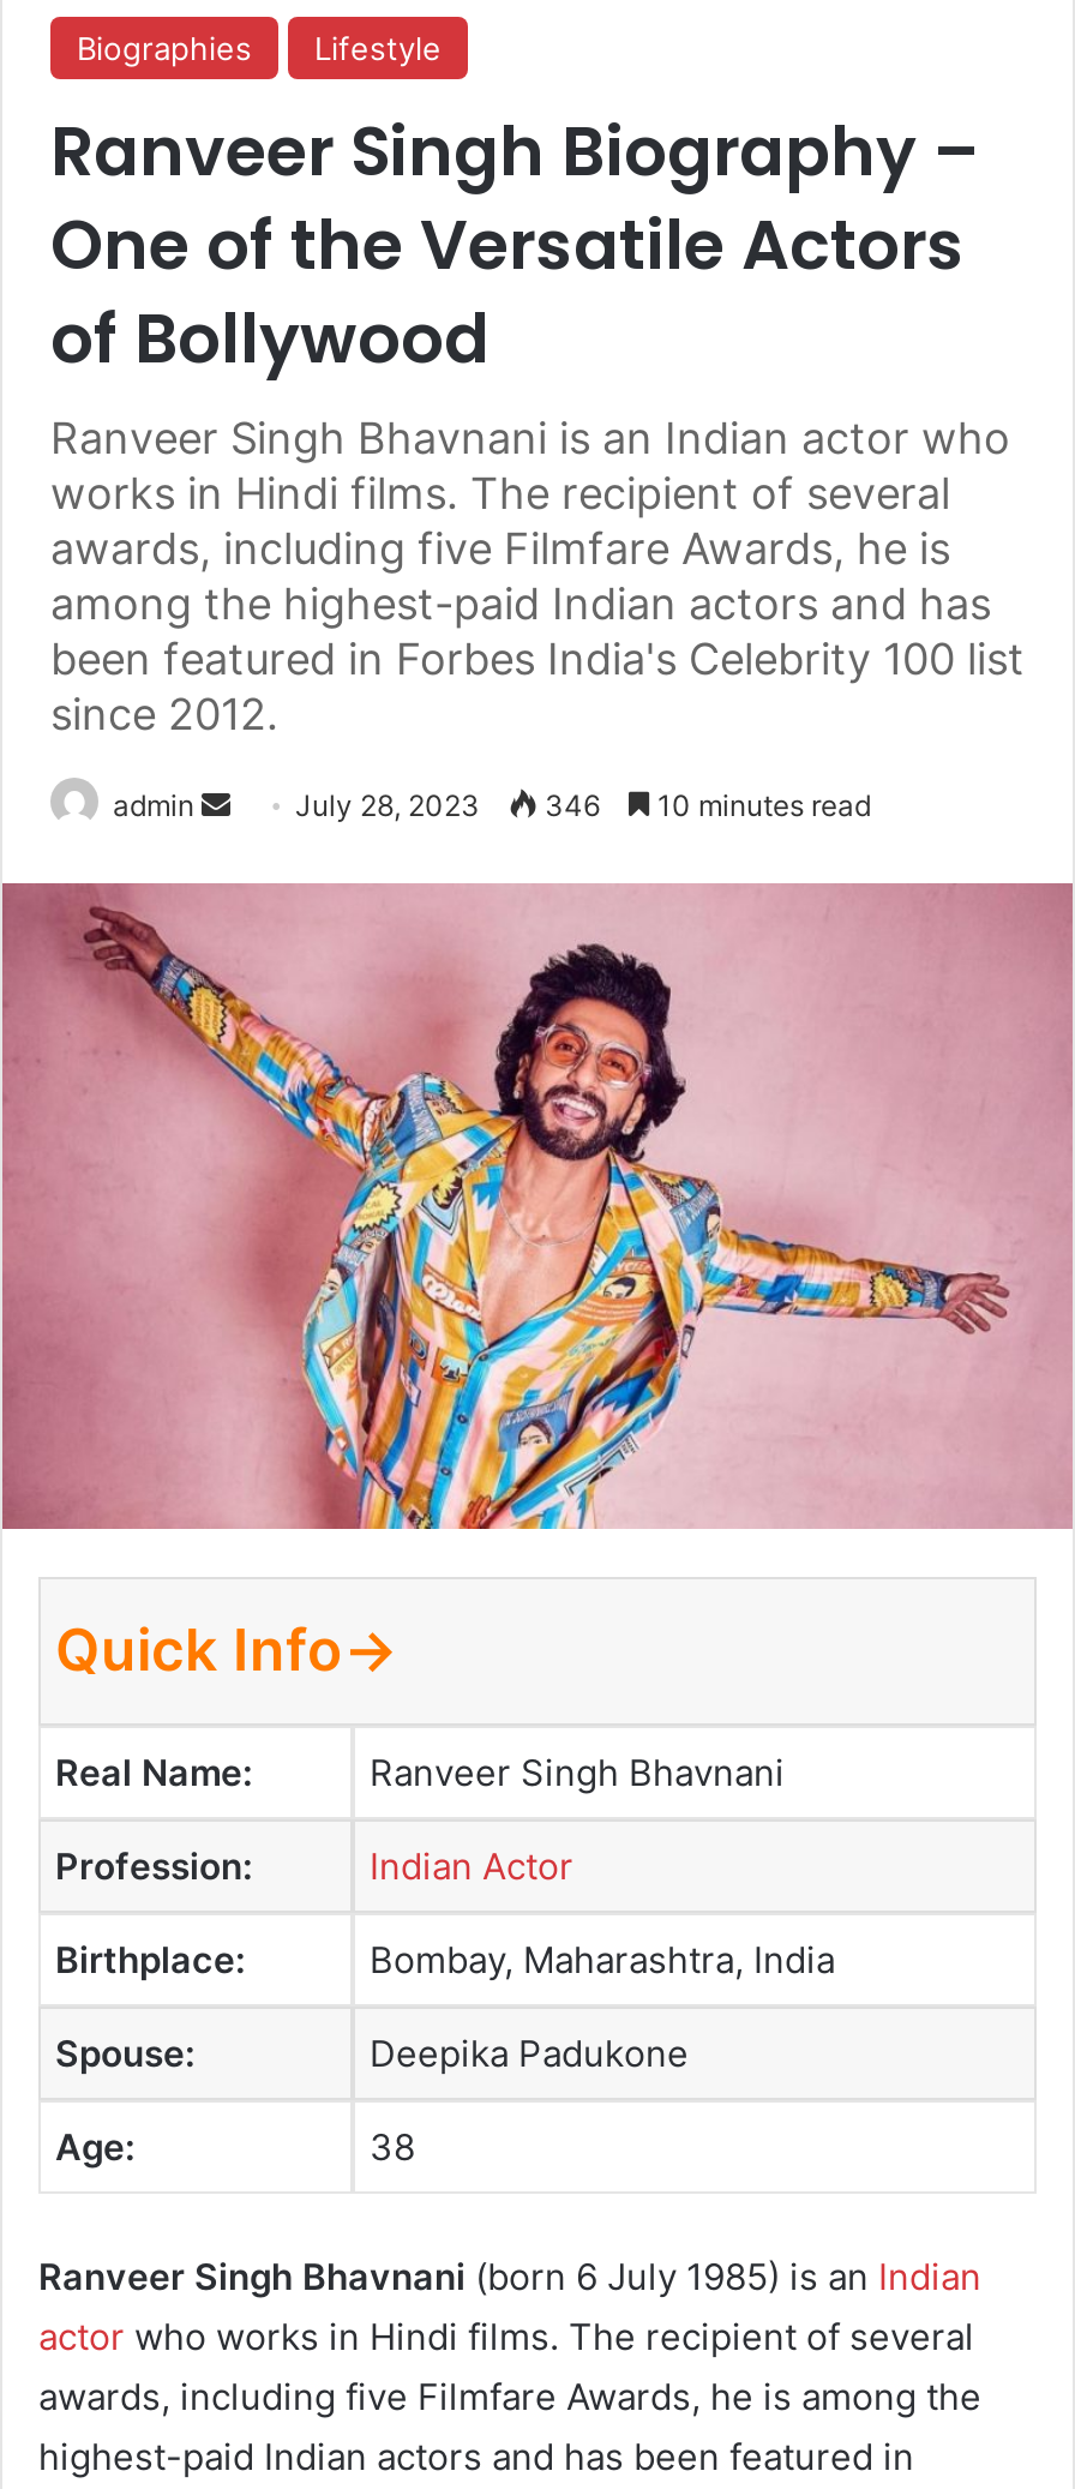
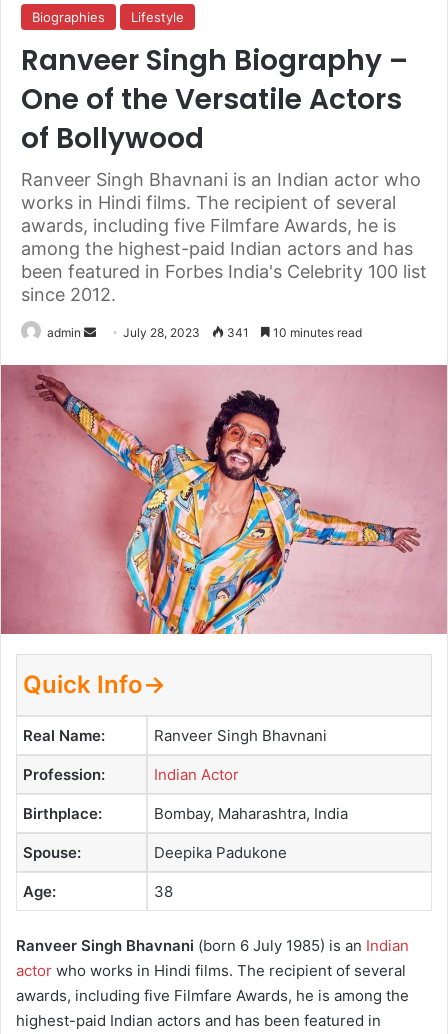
- 346
+ 341
